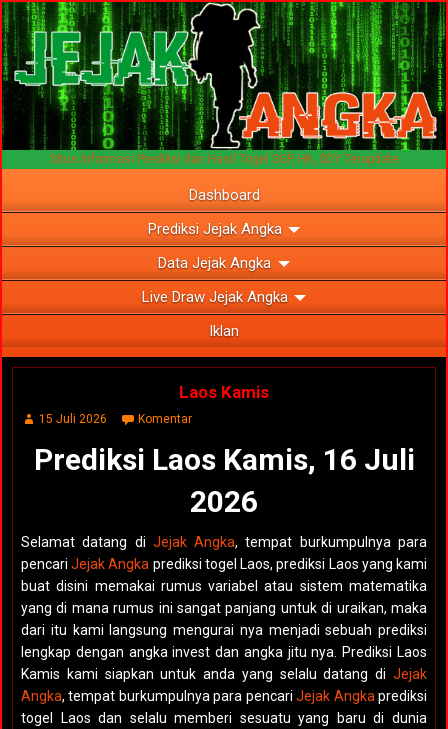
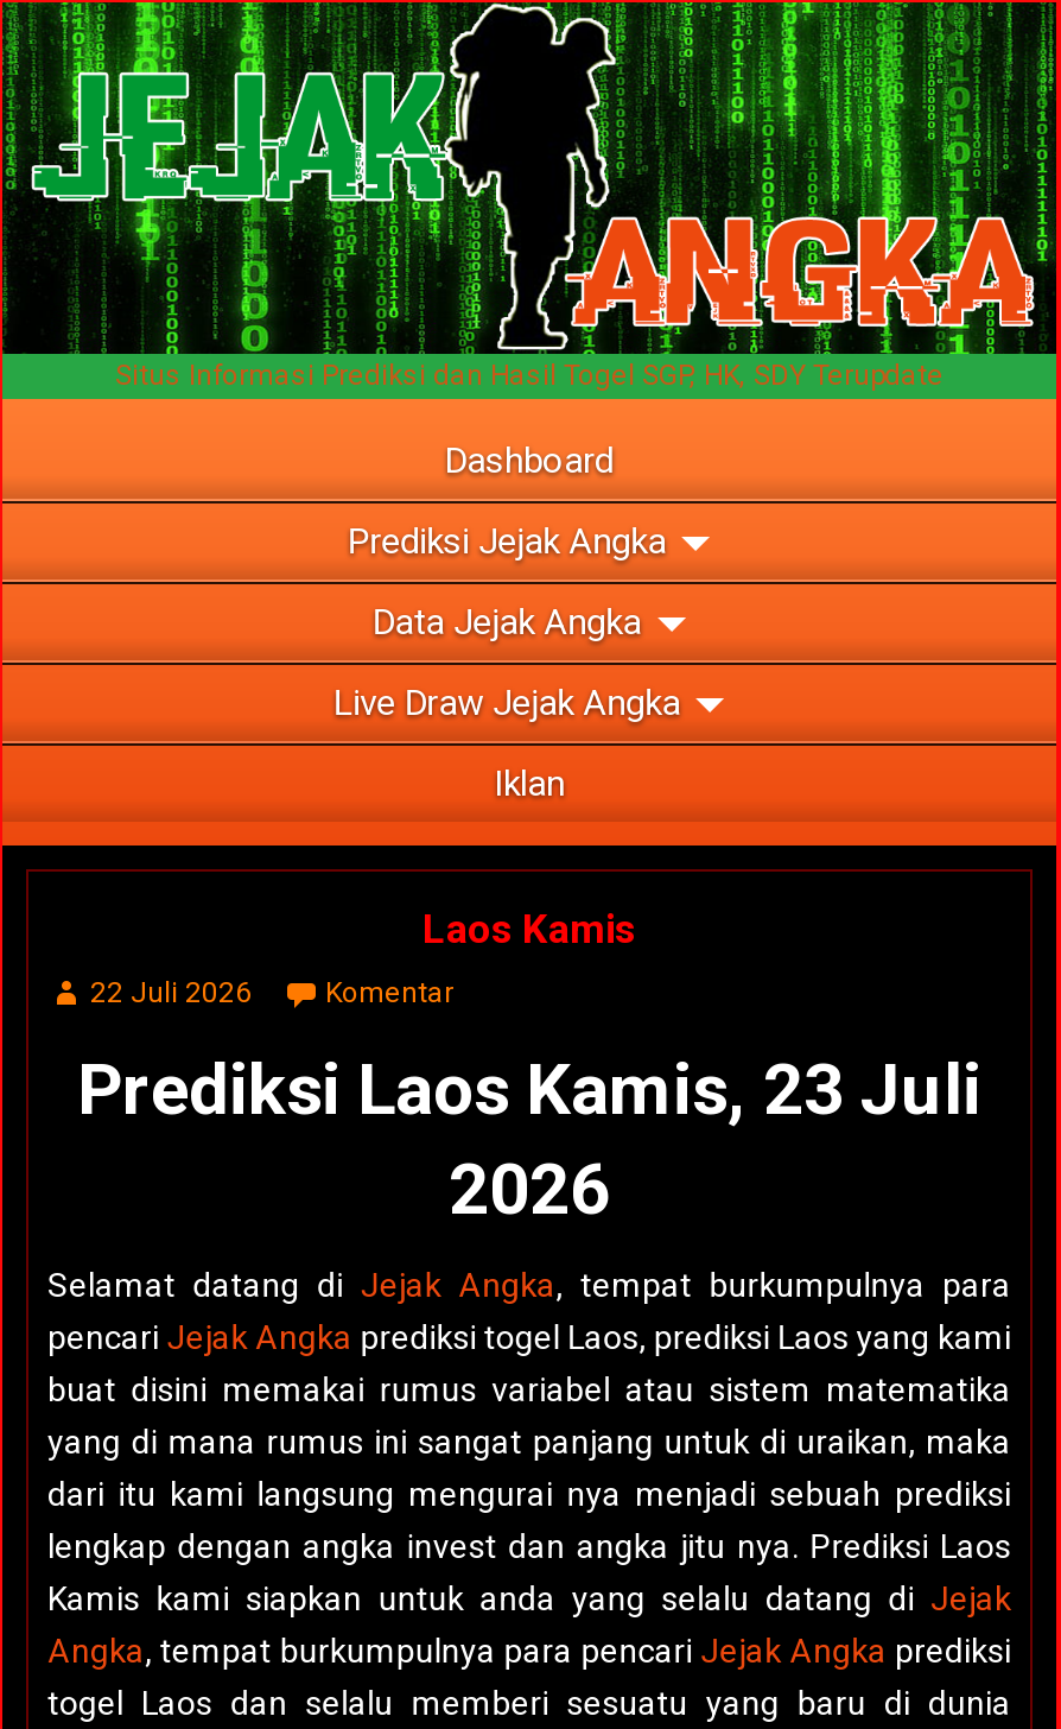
- 15 Juli 2026
+ 22 Juli 2026

- Prediksi Laos Kamis, 16 Juli
+ Prediksi Laos Kamis, 23 Juli
